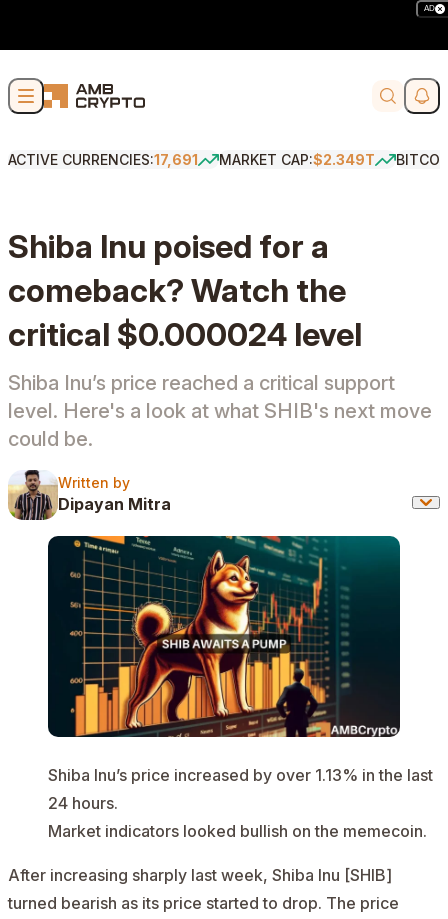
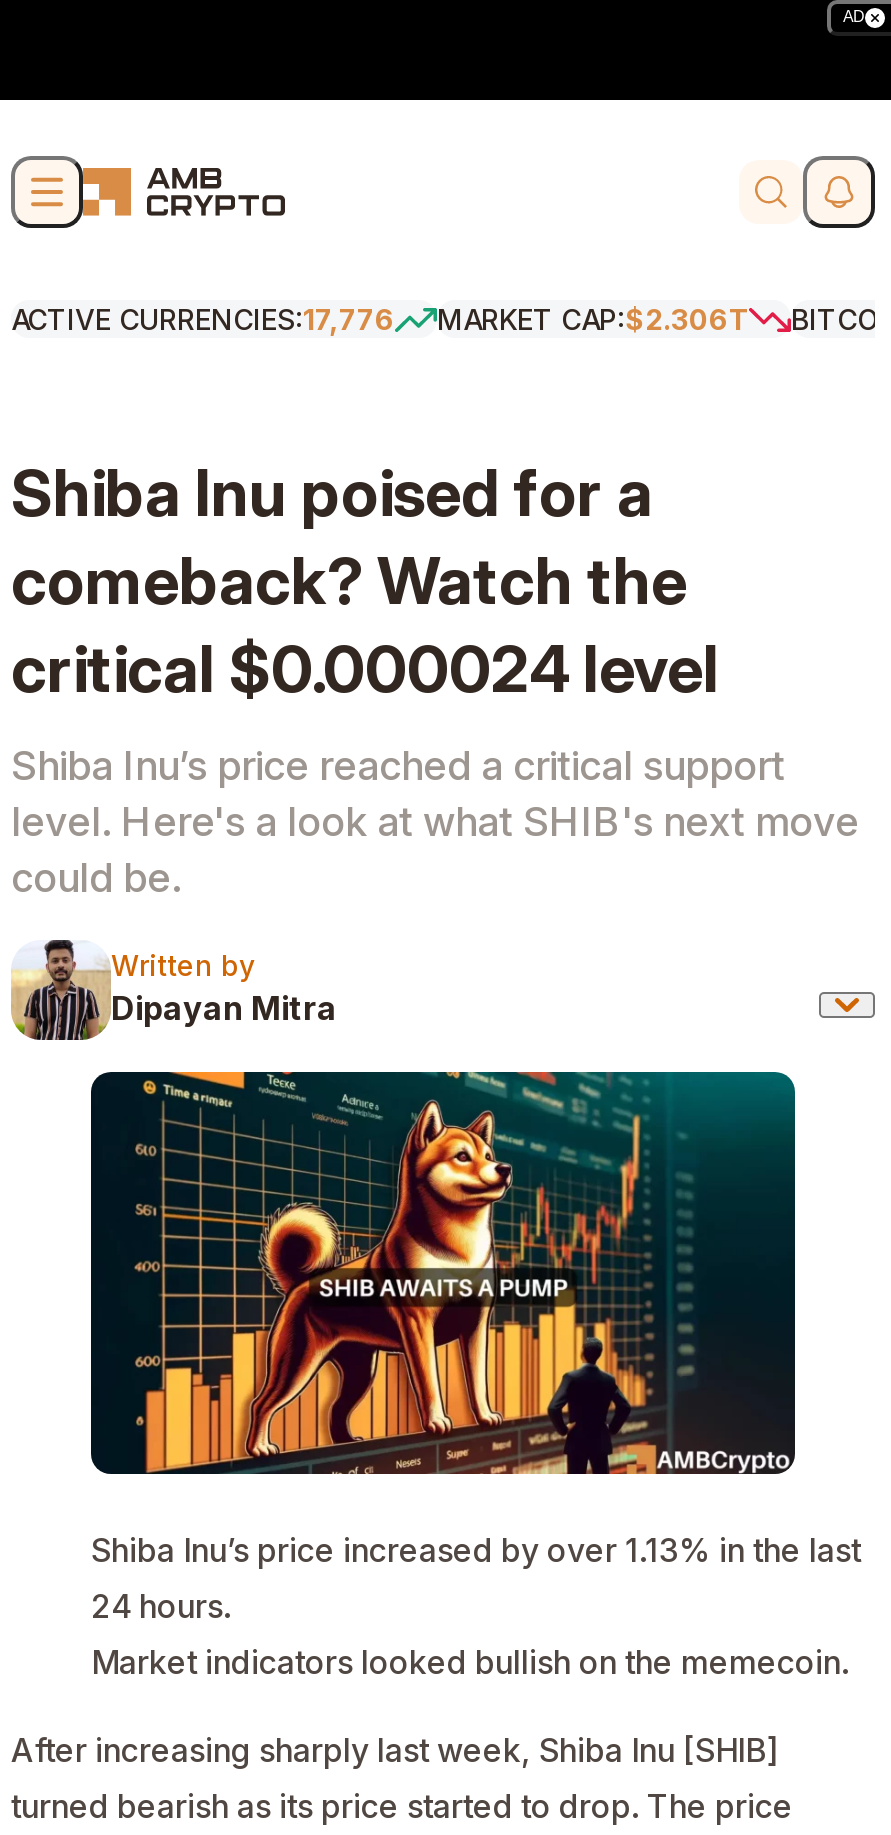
- ACTIVE CURRENCIES:17,691
+ ACTIVE CURRENCIES:17,776

- MARKET CAP:$2.349T
+ MARKET CAP:$2.306T
